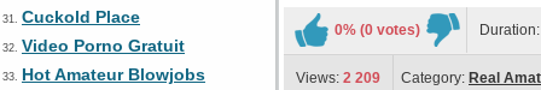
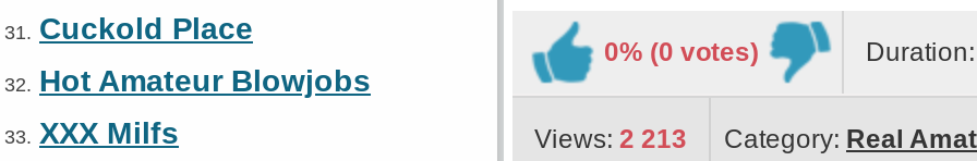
- 32. Video Porno Gratuit
+ 32. Hot Amateur Blowjobs

- 33. Hot Amateur Blowjobs
+ 33. XXX Milfs

- Views: 2 209
+ Views: 2 213
